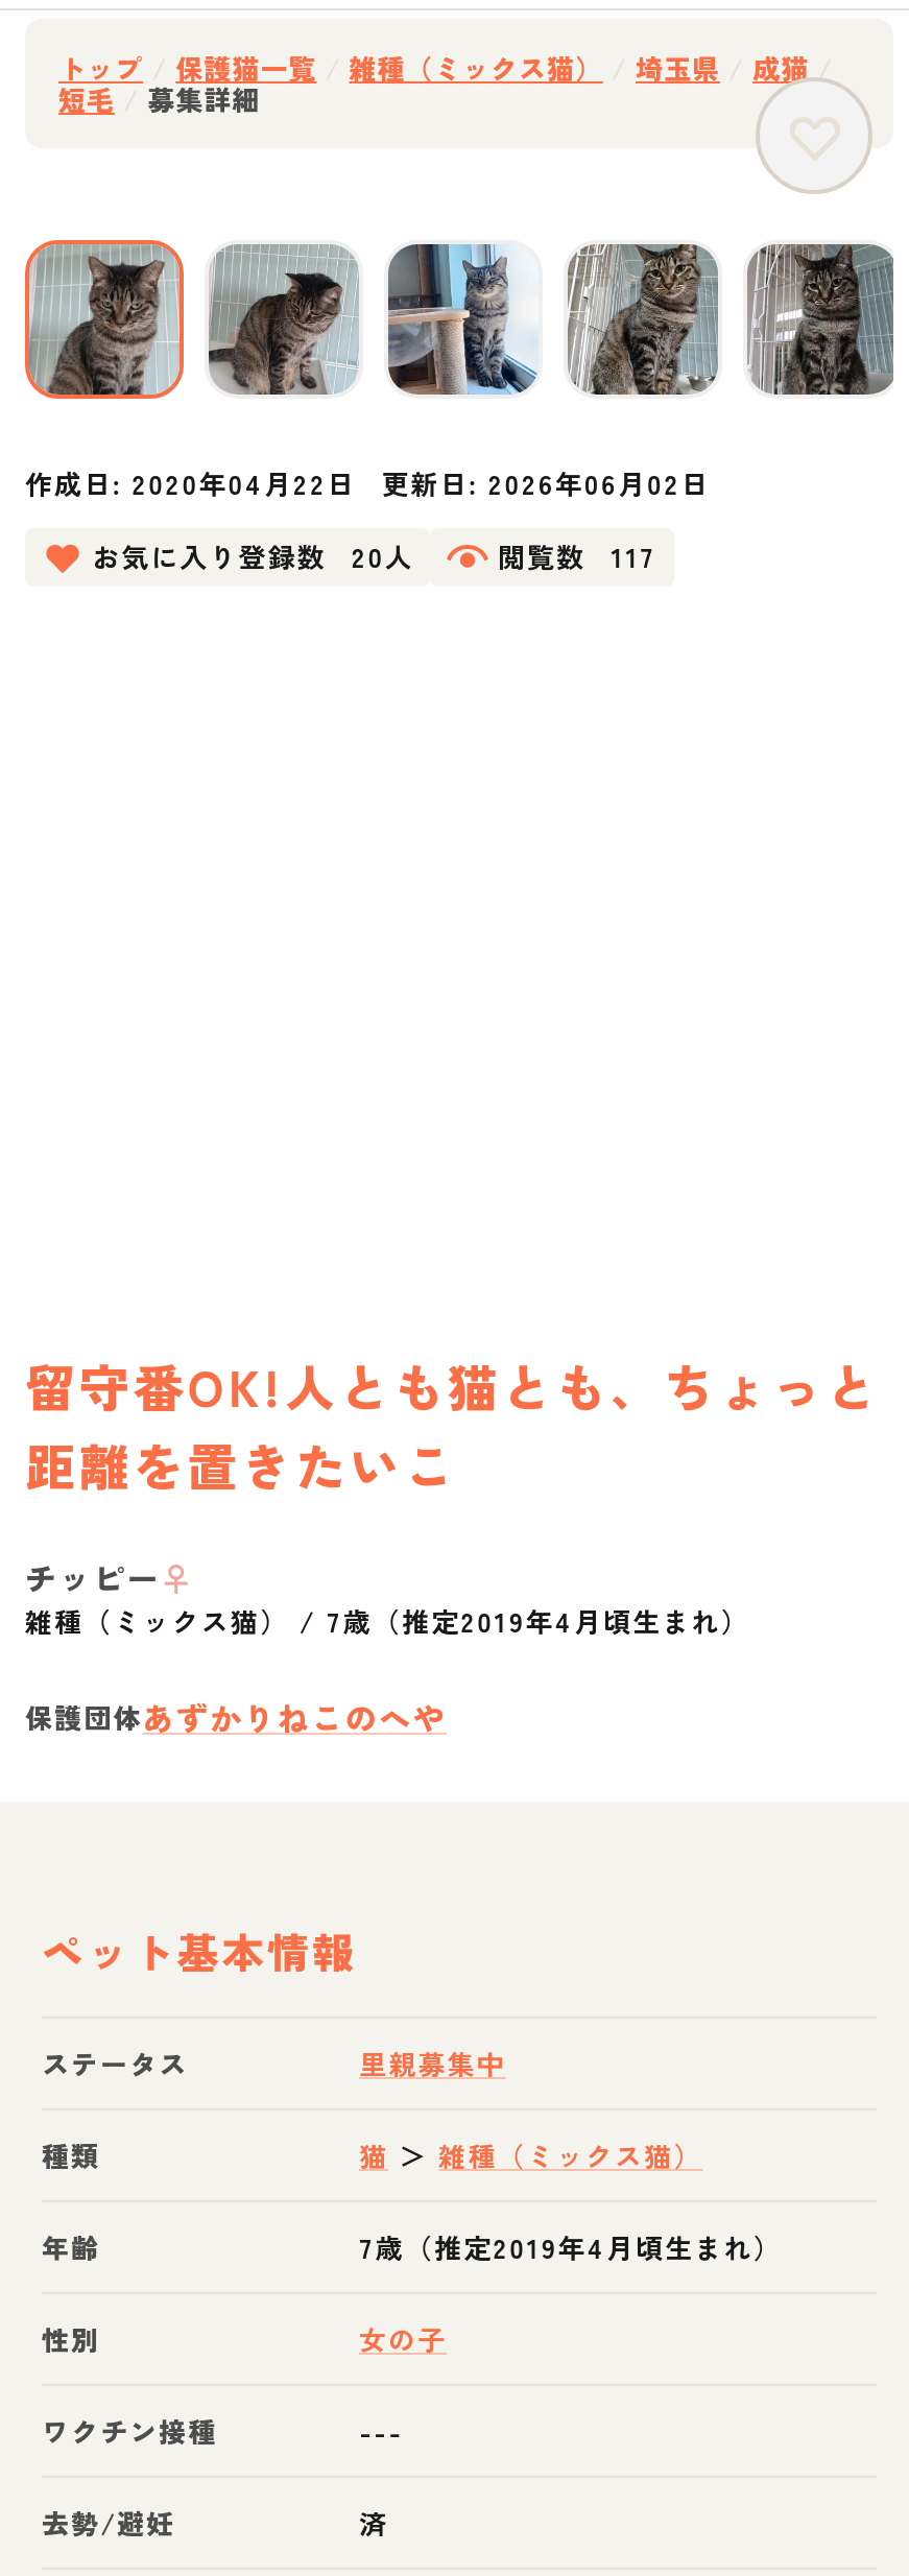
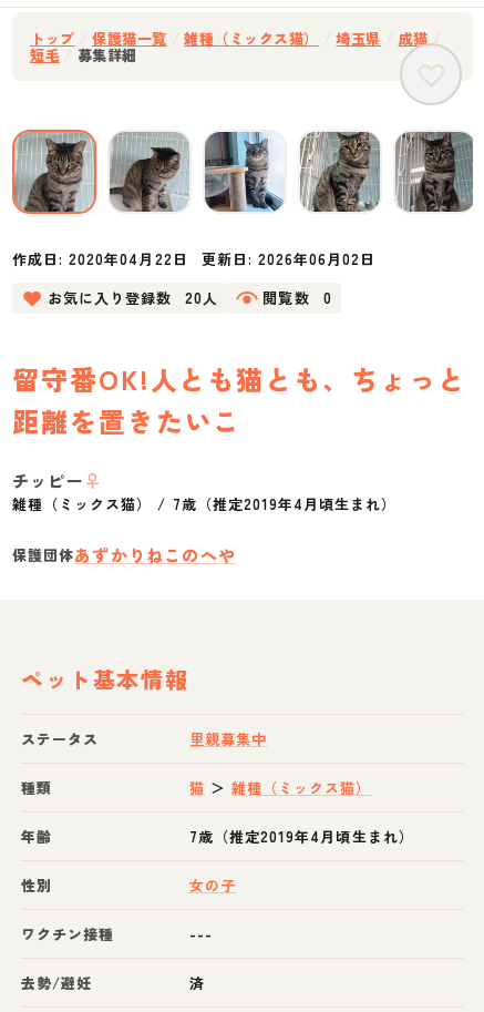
- 閲覧数 117
+ 閲覧数 0
